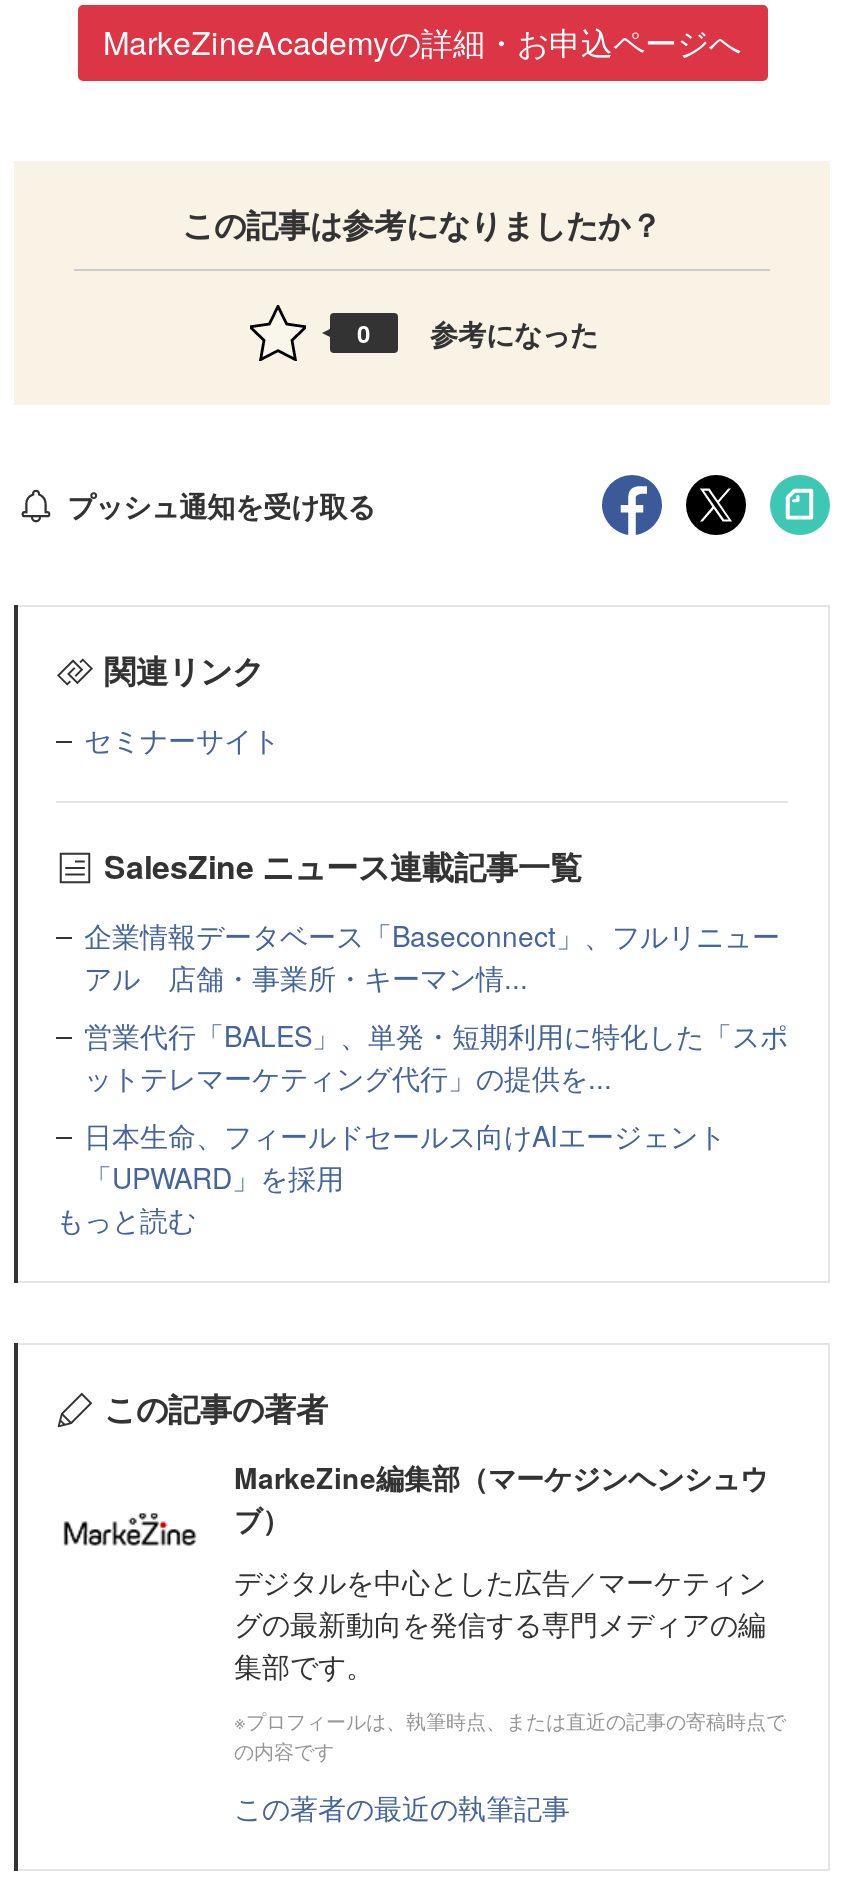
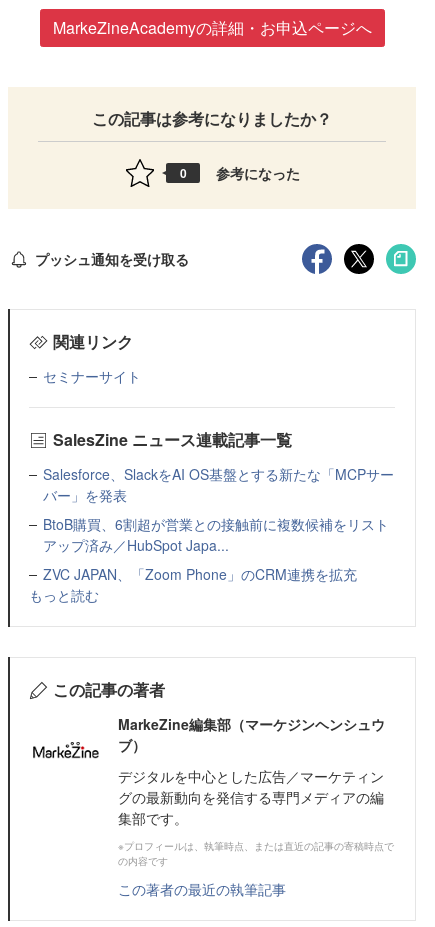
- 企業情報データベース「Baseconnect」、フルリニュー
- アル 店舗・事業所・キーマン情...
- 営業代行「BALES」、単発・短期利用に特化した「スポ
- ットテレマーケティング代行」の提供を...
- 日本生命、フィールドセールス向けAIエージェント
- 「UPWARD」を採用
+ Salesforce、SlackをAI OS基盤とする新たな「MCPサー
+ バー」を発表
+ BtoB購買、6割超が営業との接触前に複数候補をリスト
+ アップ済み／HubSpot Japa...
+ ZVC JAPAN、「Zoom Phone」のCRM連携を拡充
